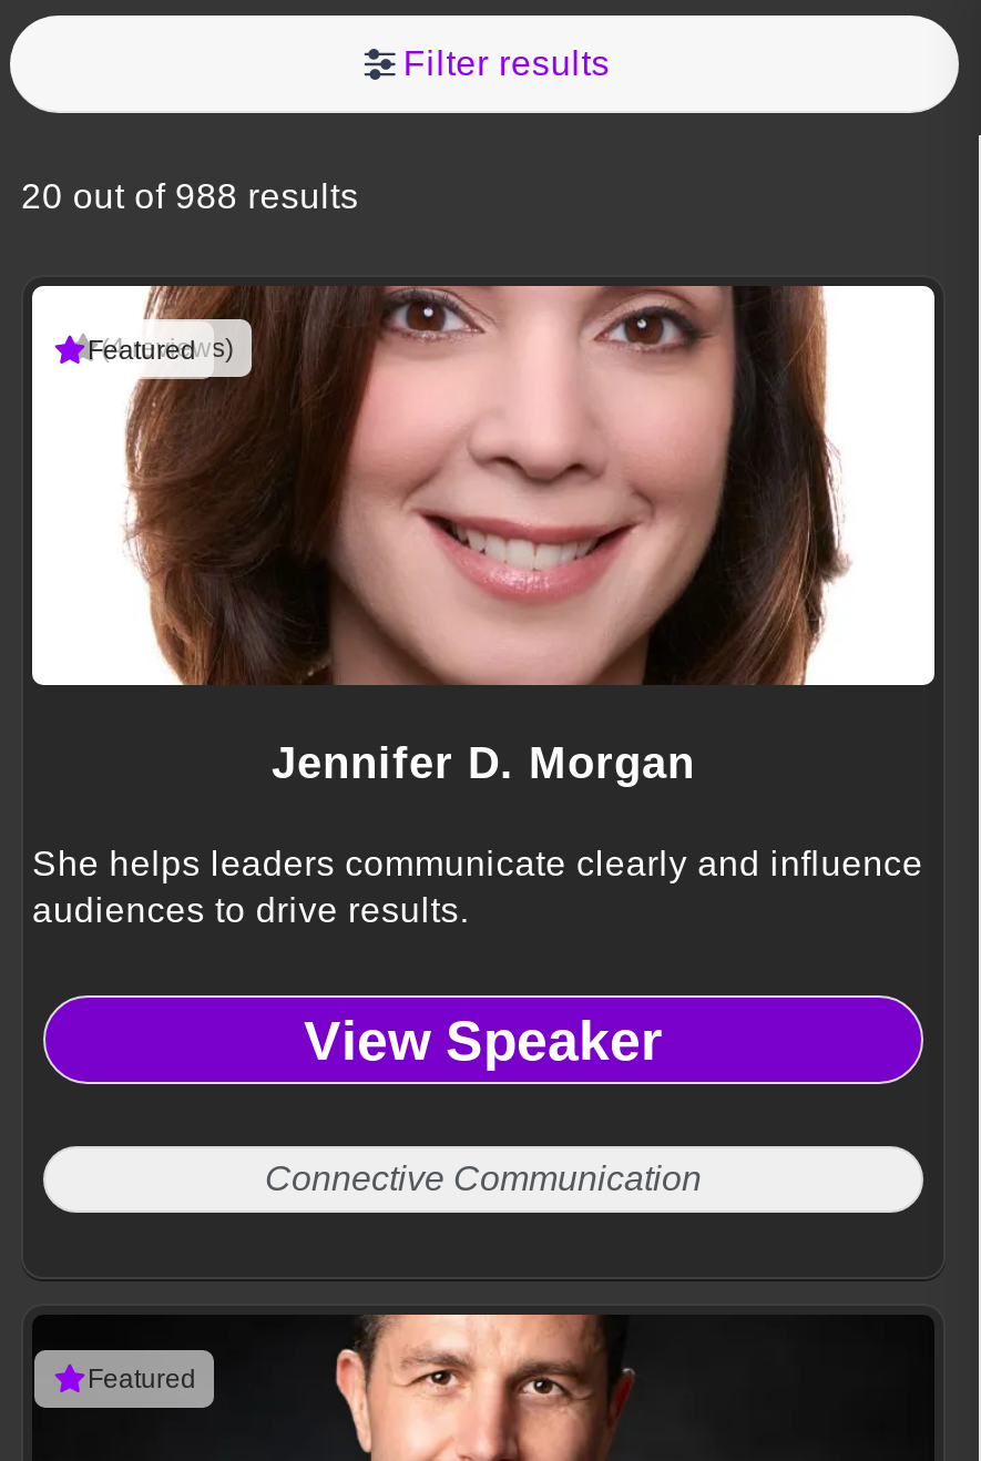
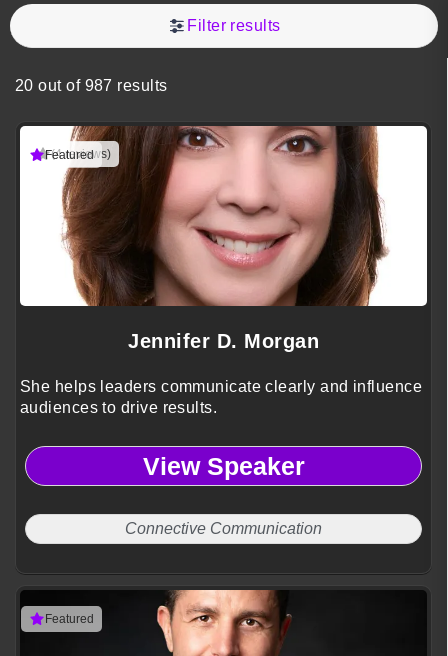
- 20 out of 988 results
+ 20 out of 987 results
